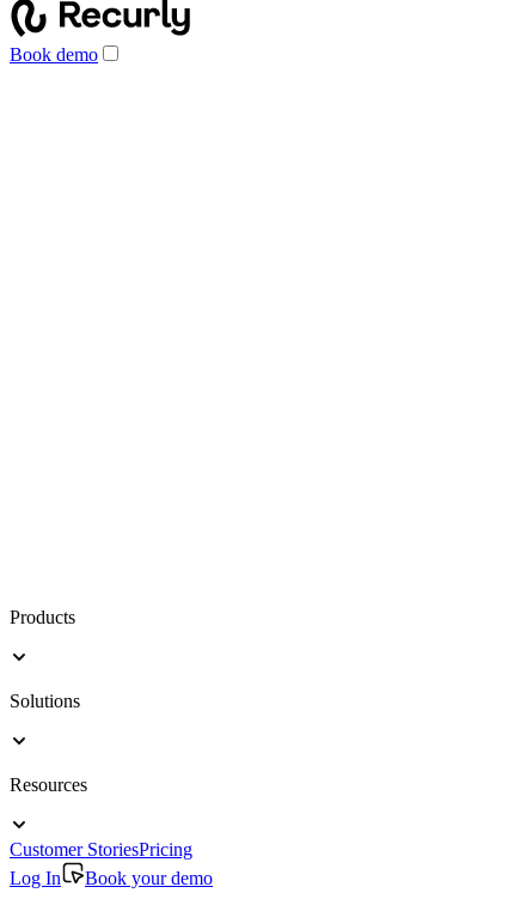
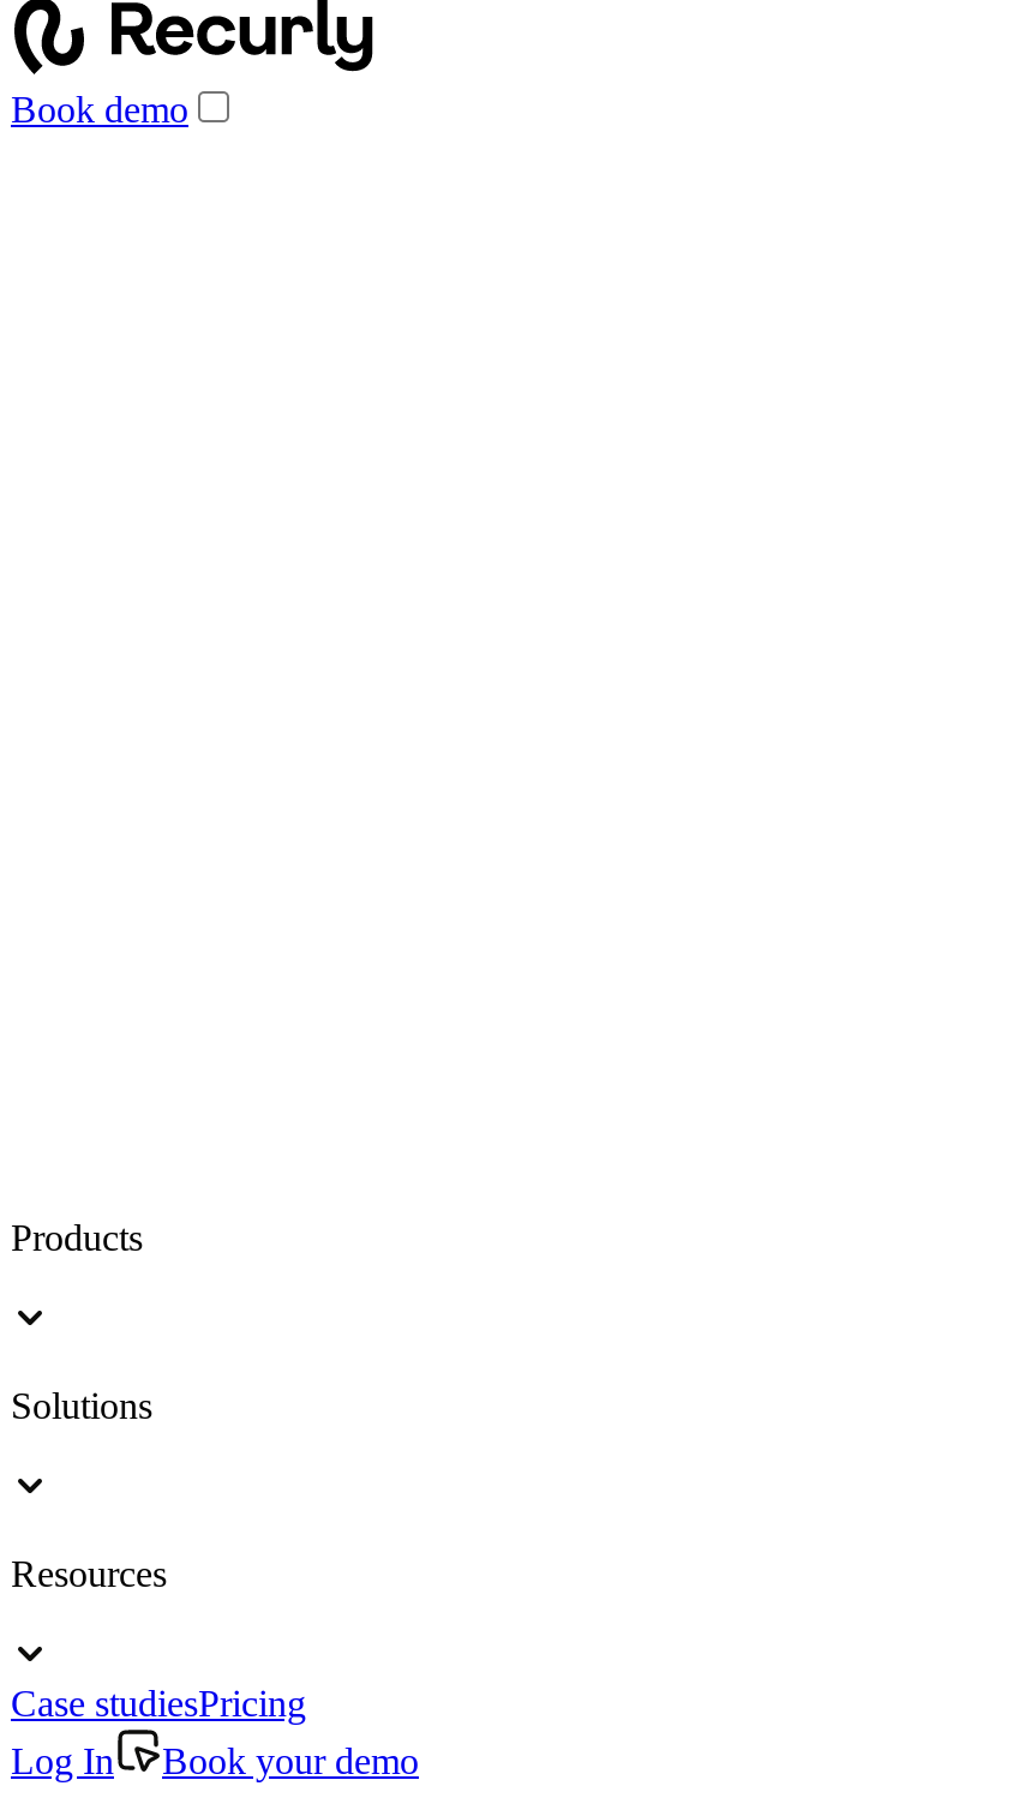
- Customer StoriesPricing
+ Case studiesPricing
